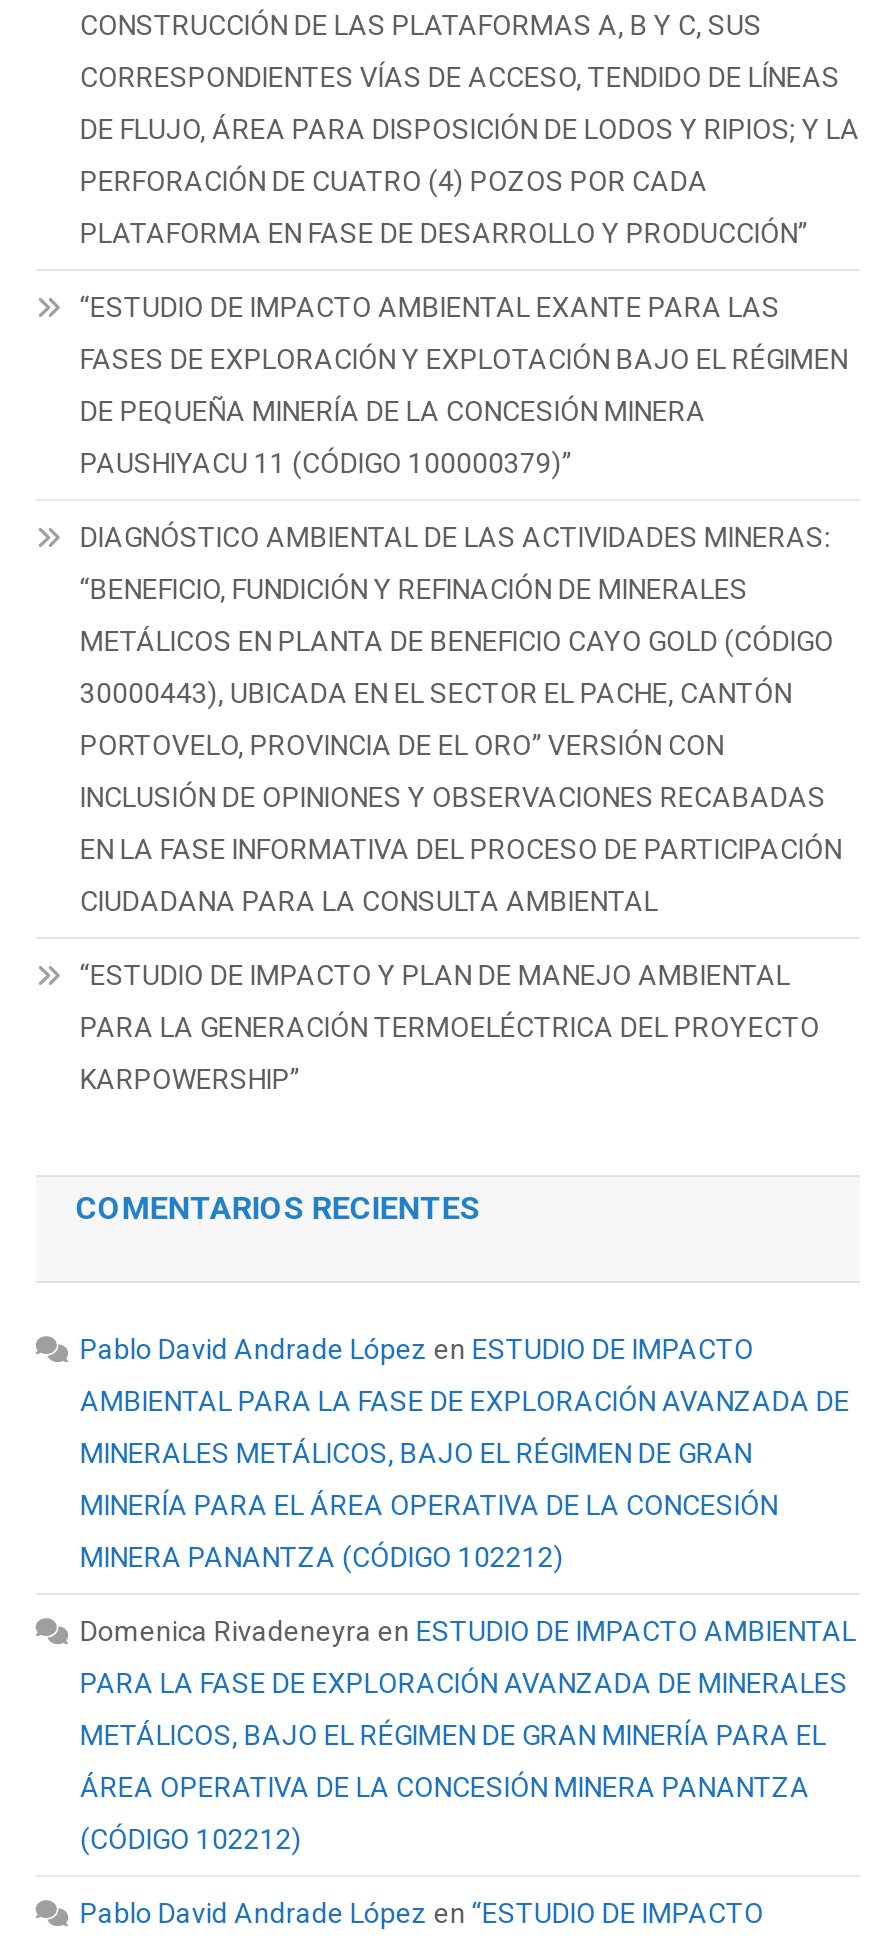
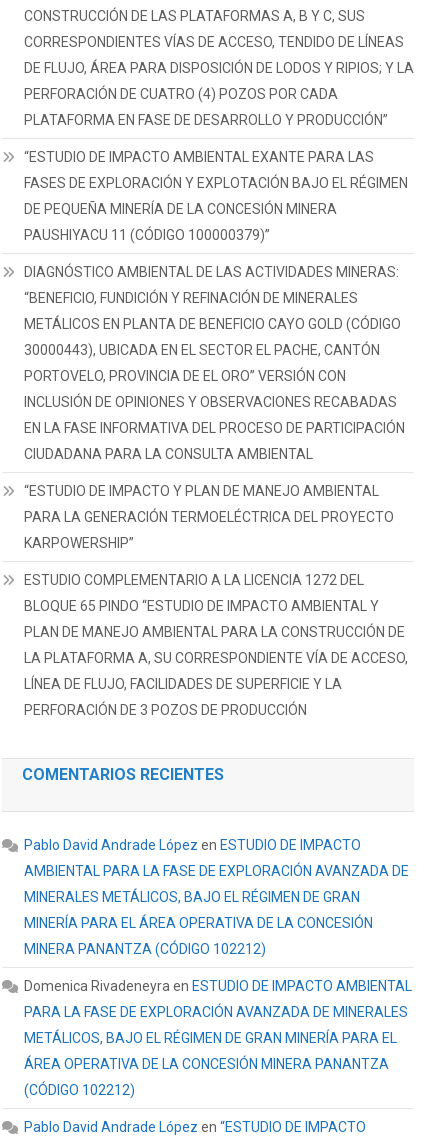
+ ESTUDIO COMPLEMENTARIO A LA LICENCIA 1272 DEL
+ BLOQUE 65 PINDO “ESTUDIO DE IMPACTO AMBIENTAL Y
+ PLAN DE MANEJO AMBIENTAL PARA LA CONSTRUCCIÓN DE
+ LA PLATAFORMA A, SU CORRESPONDIENTE VÍA DE ACCESO,
+ LÍNEA DE FLUJO, FACILIDADES DE SUPERFICIE Y LA
+ PERFORACIÓN DE 3 POZOS DE PRODUCCIÓN
